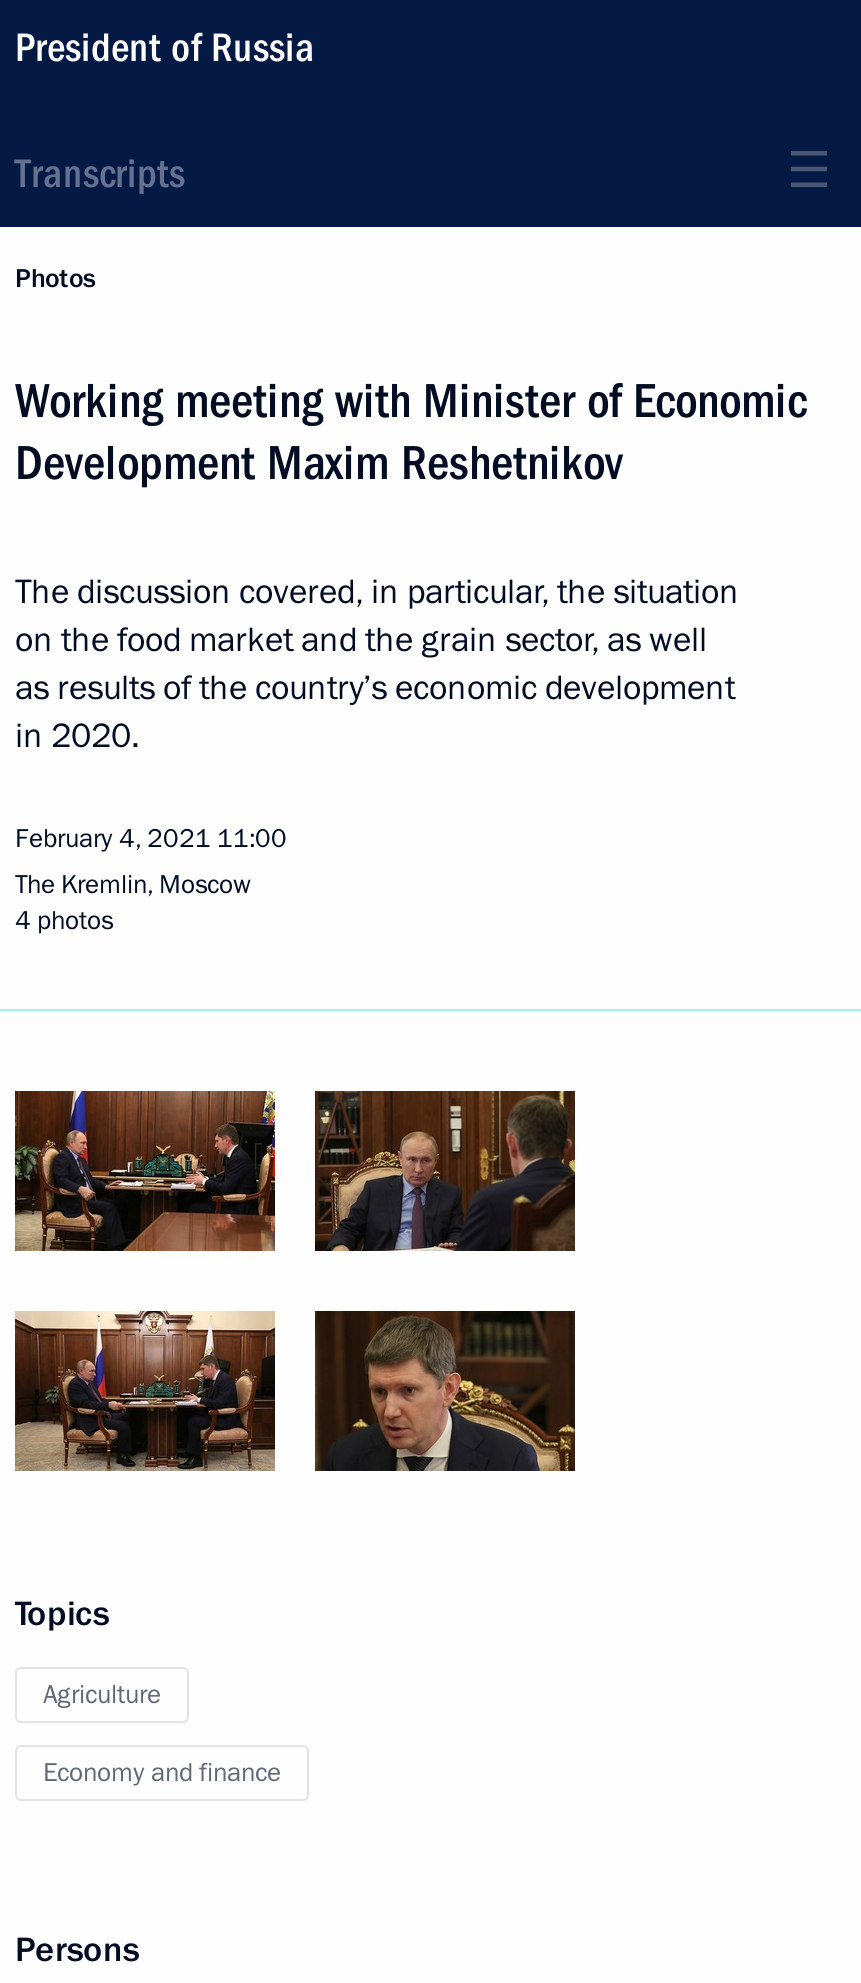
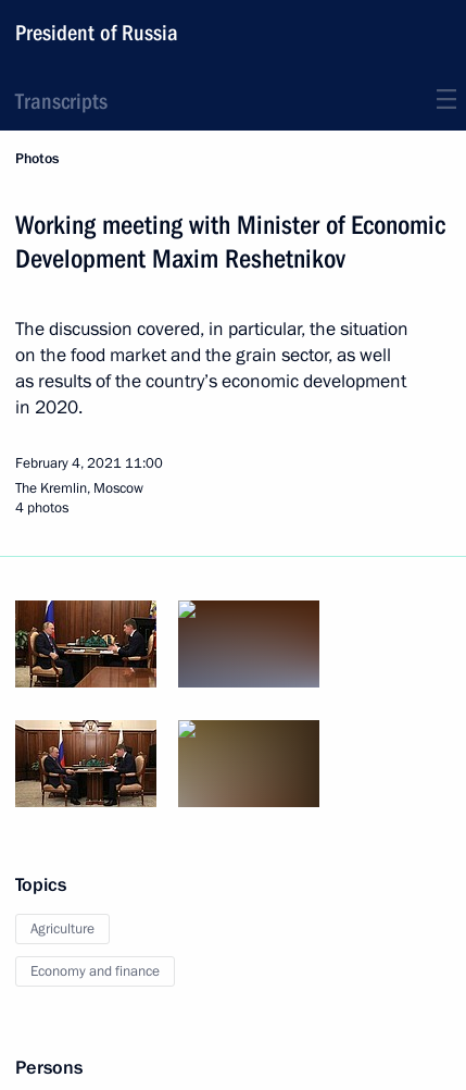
- [image]
+ [image]

- [image]
+ [image]
